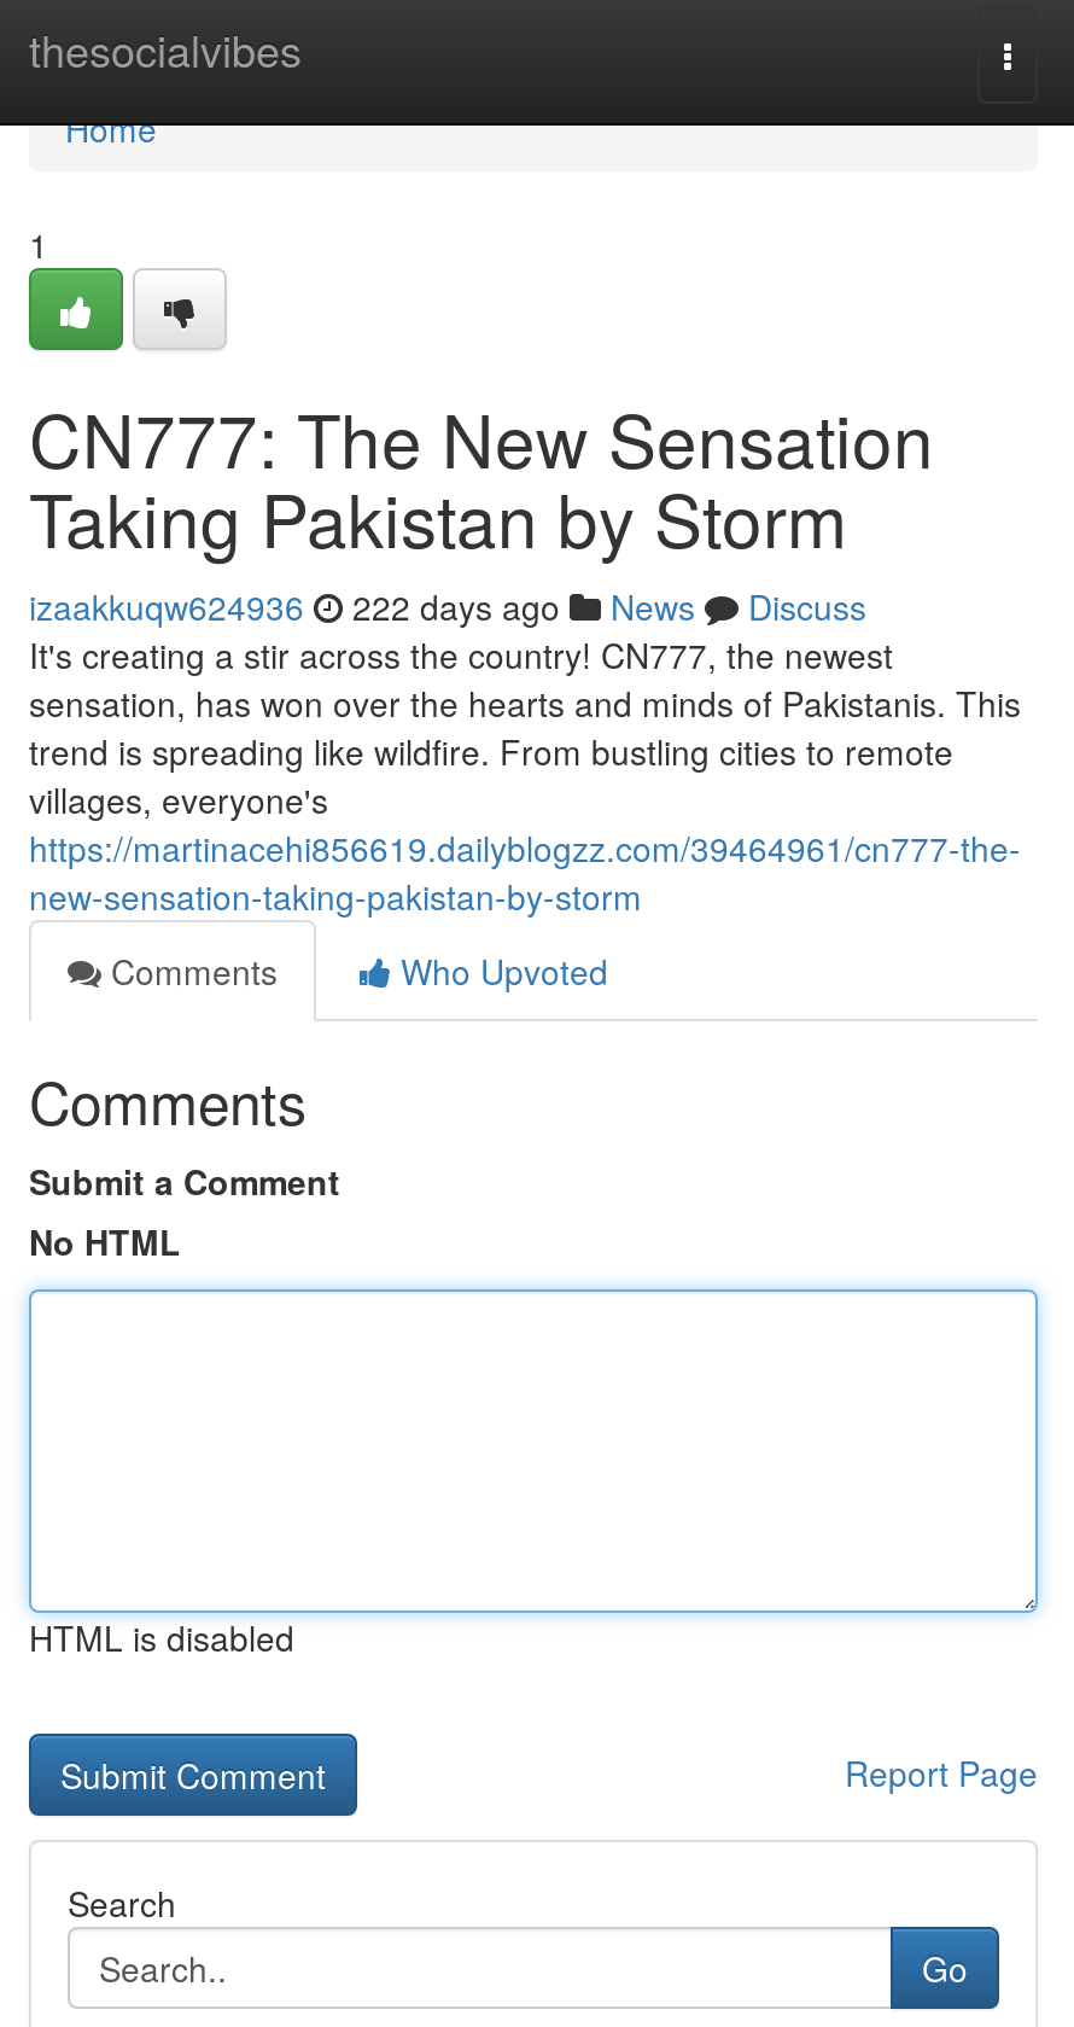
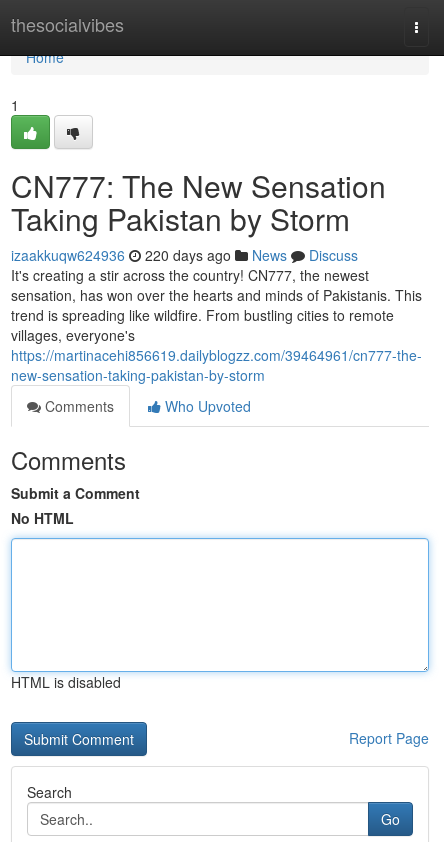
- izaakkuqw624936 222 days ago News Discuss
+ izaakkuqw624936 220 days ago News Discuss
